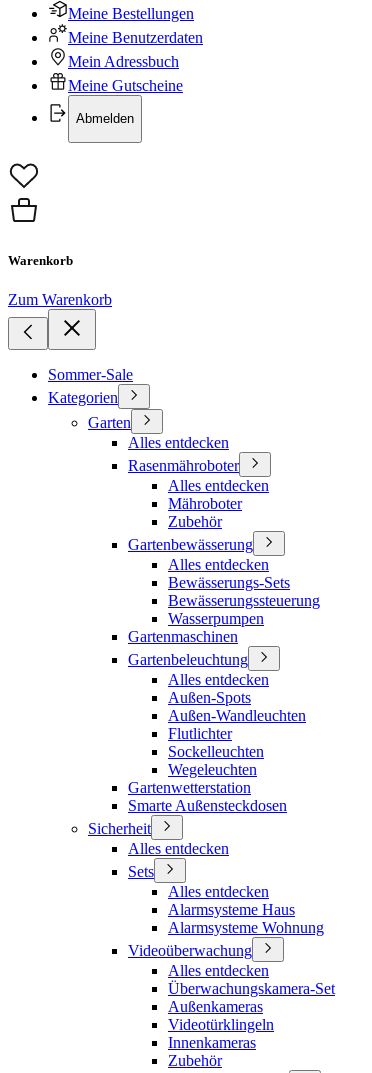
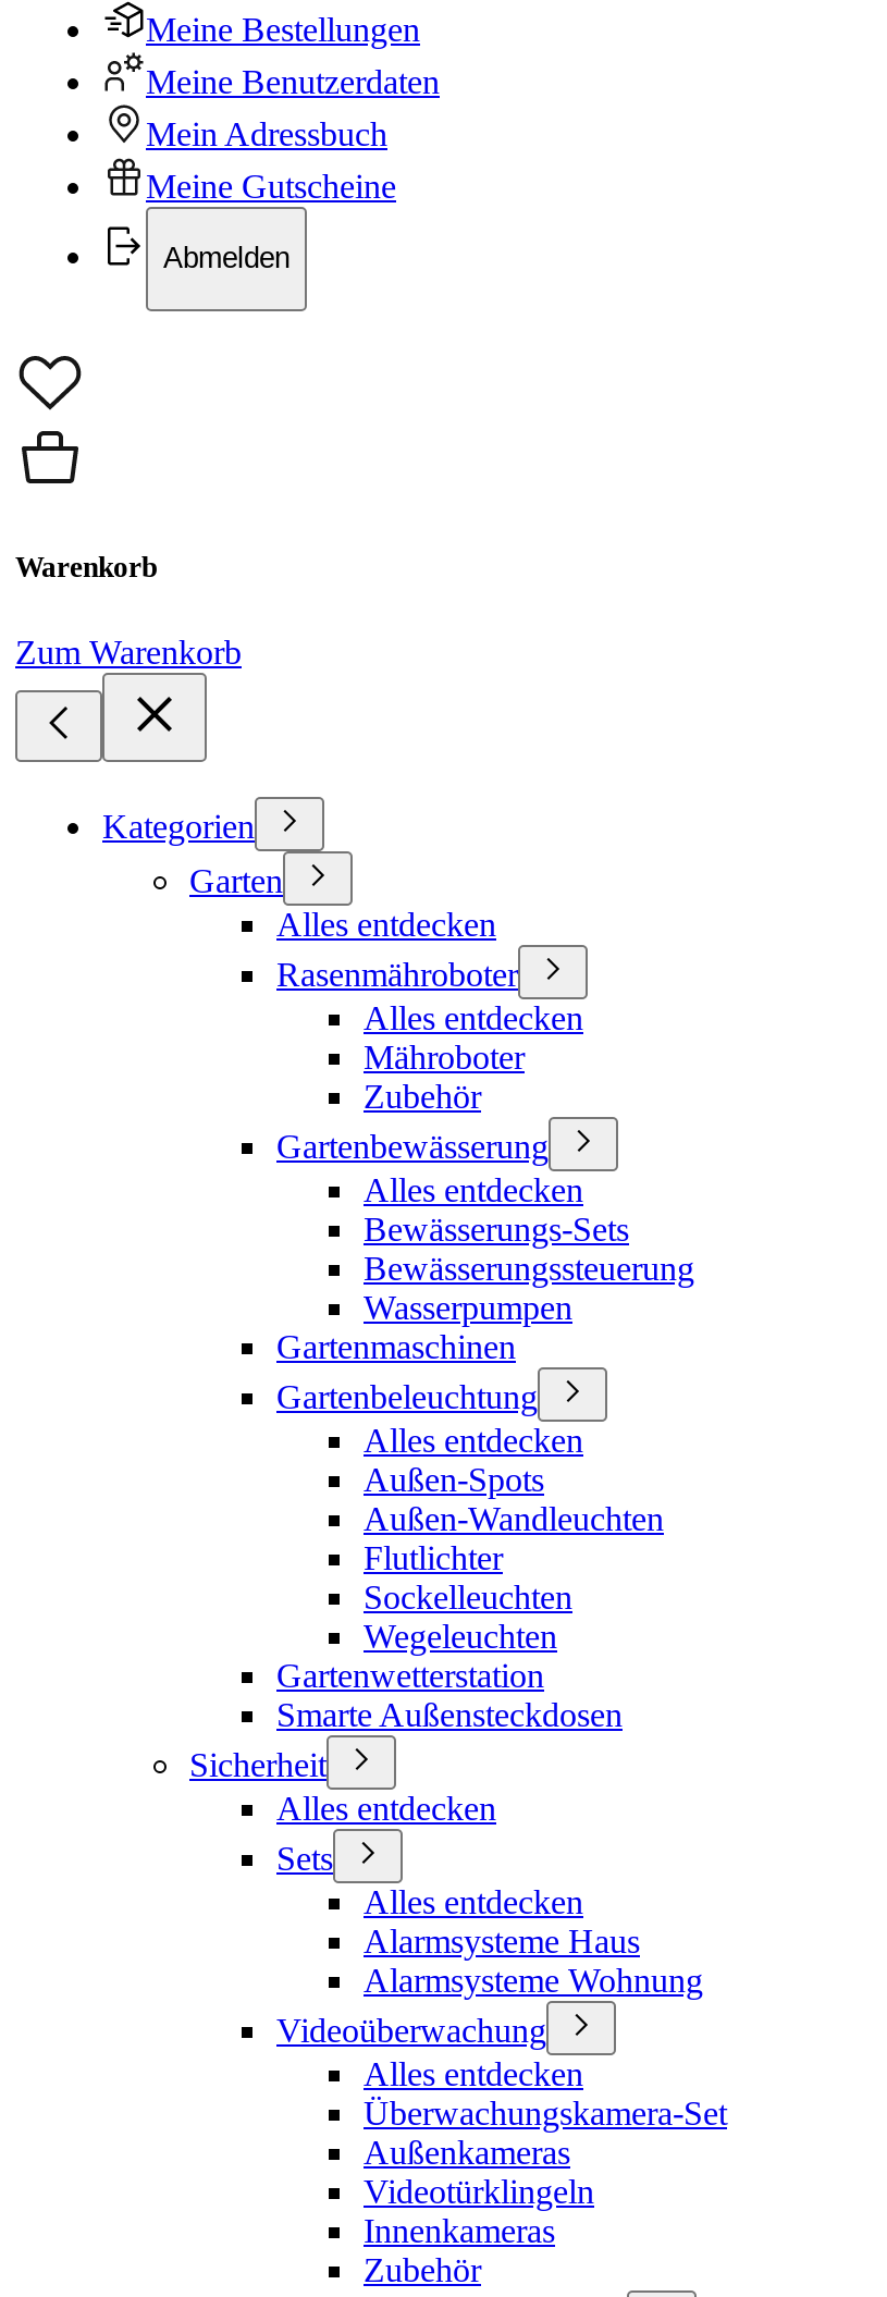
- Sommer-Sale
